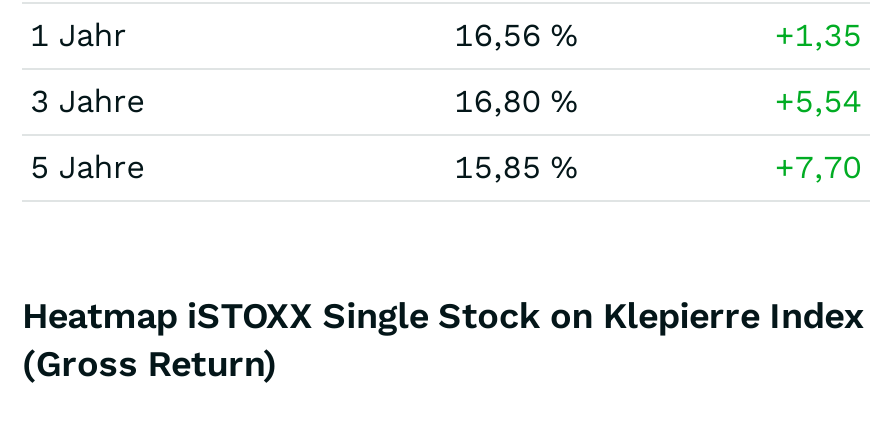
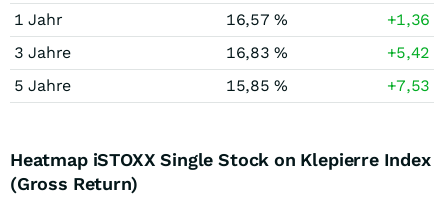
- 16,56 %
+ 16,57 %

- +1,35
+ +1,36

- 16,80 %
+ 16,83 %

- +5,54
+ +5,42

- +7,70
+ +7,53
